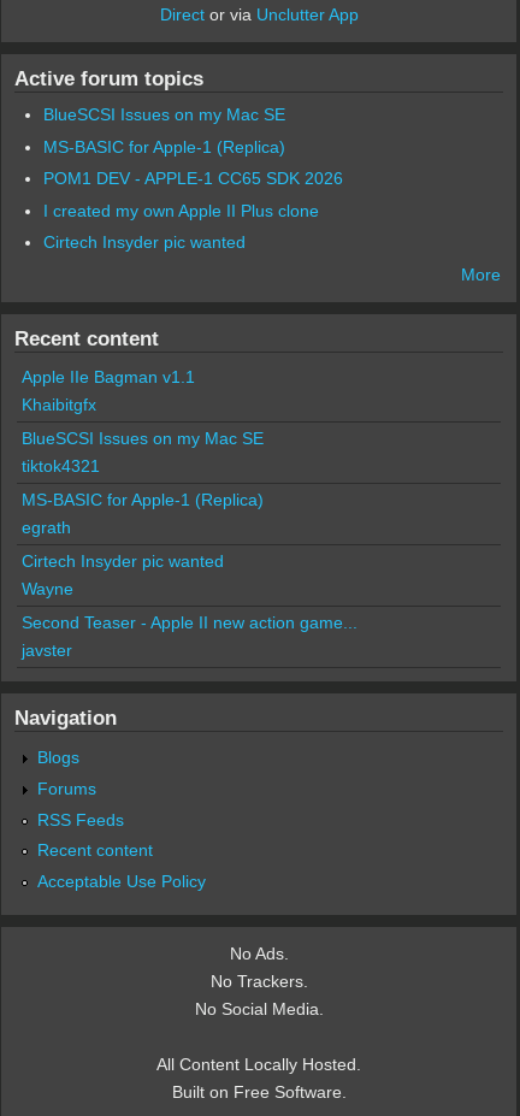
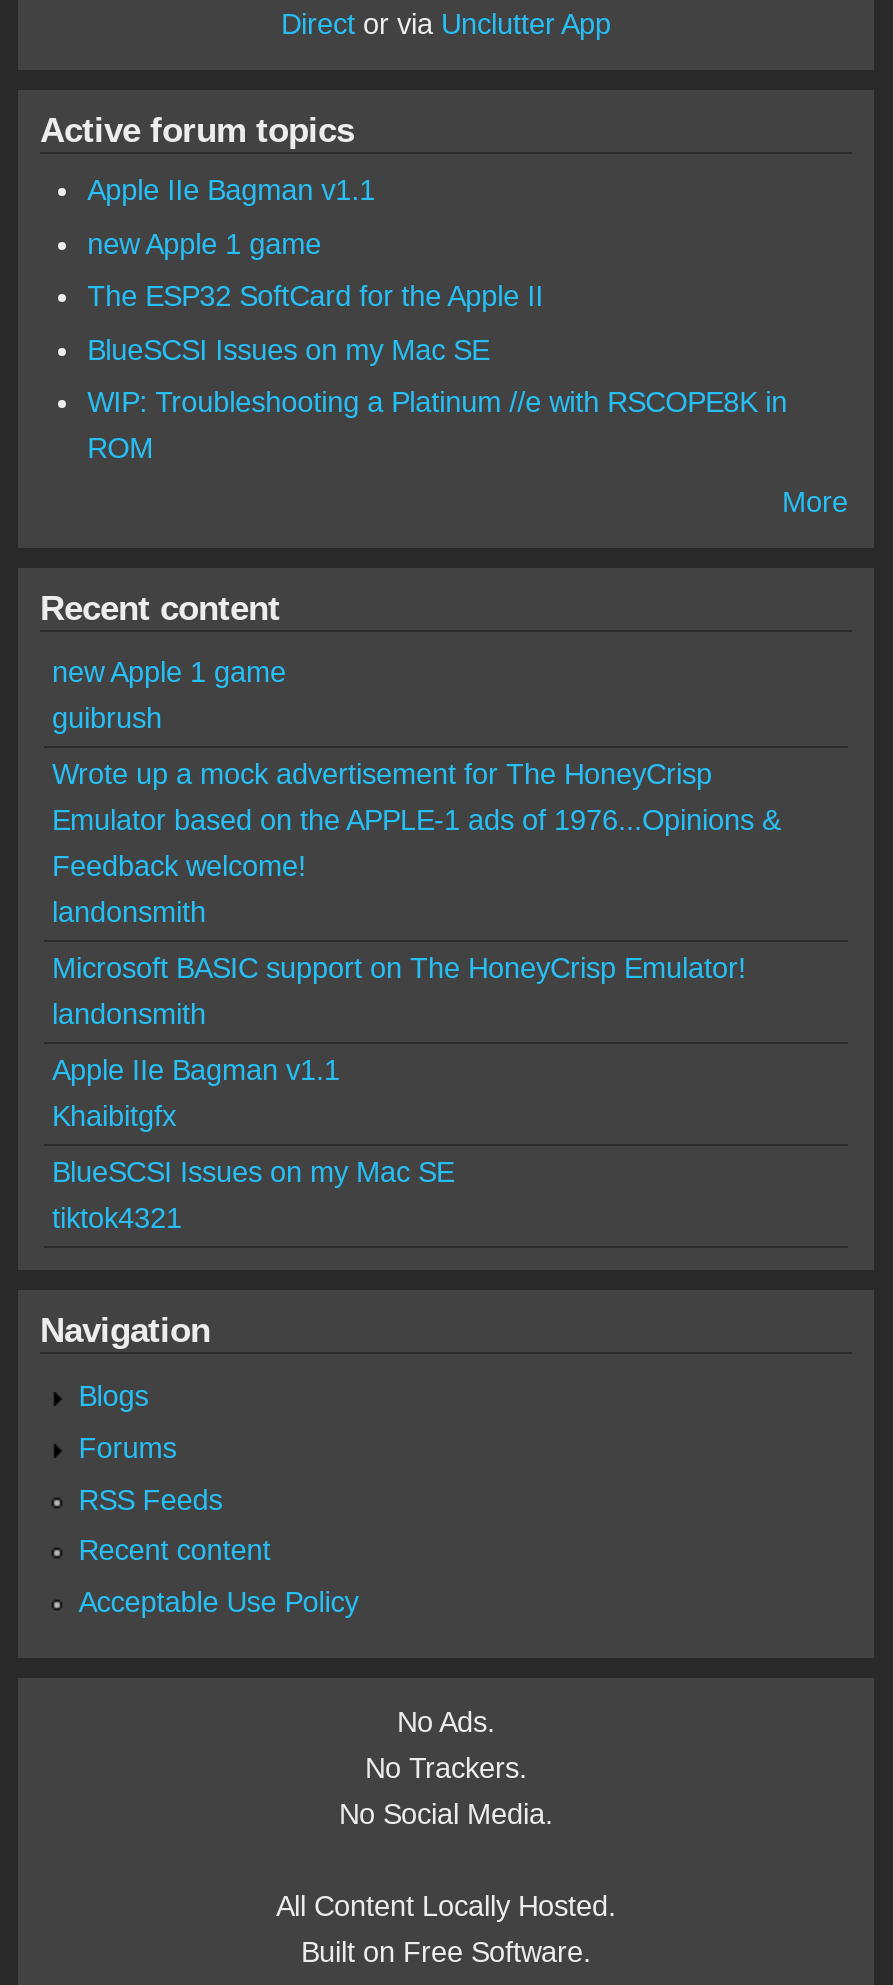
+ Apple IIe Bagman v1.1
+ new Apple 1 game
+ The ESP32 SoftCard for the Apple II

- MS-BASIC for Apple-1 (Replica)
- POM1 DEV - APPLE-1 CC65 SDK 2026
- I created my own Apple II Plus clone
- Cirtech Insyder pic wanted
+ WIP: Troubleshooting a Platinum //e with RSCOPE8K in
+ ROM

+ new Apple 1 game
+ guibrush
+ Wrote up a mock advertisement for The HoneyCrisp
+ Emulator based on the APPLE-1 ads of 1976...Opinions &
+ Feedback welcome!
+ landonsmith
+ Microsoft BASIC support on The HoneyCrisp Emulator!
+ landonsmith

moved down: Apple IIe Bagman v1.1 | Khaibitgfx | BlueSCSI Issues on my Mac SE | tiktok4321

- MS-BASIC for Apple-1 (Replica)
- egrath
- Cirtech Insyder pic wanted
- Wayne
- Second Teaser - Apple II new action game...
- javster
